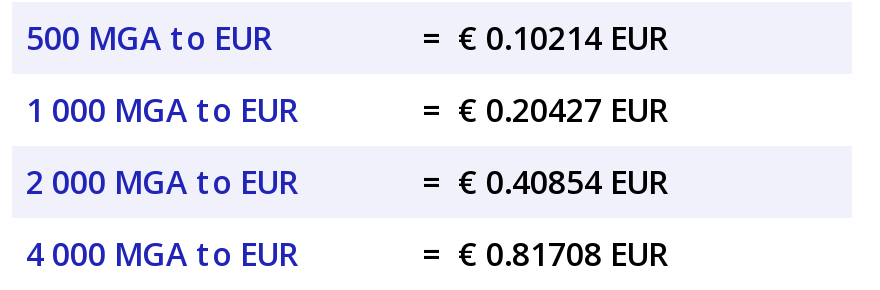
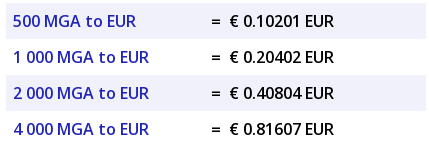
- = € 0.10214 EUR
+ = € 0.10201 EUR

- = € 0.20427 EUR
+ = € 0.20402 EUR

- = € 0.40854 EUR
+ = € 0.40804 EUR

- = € 0.81708 EUR
+ = € 0.81607 EUR
